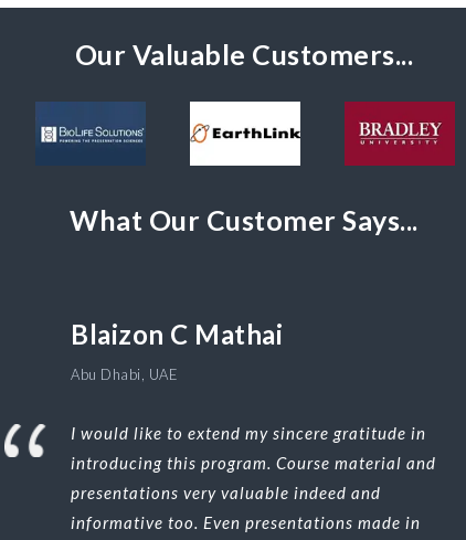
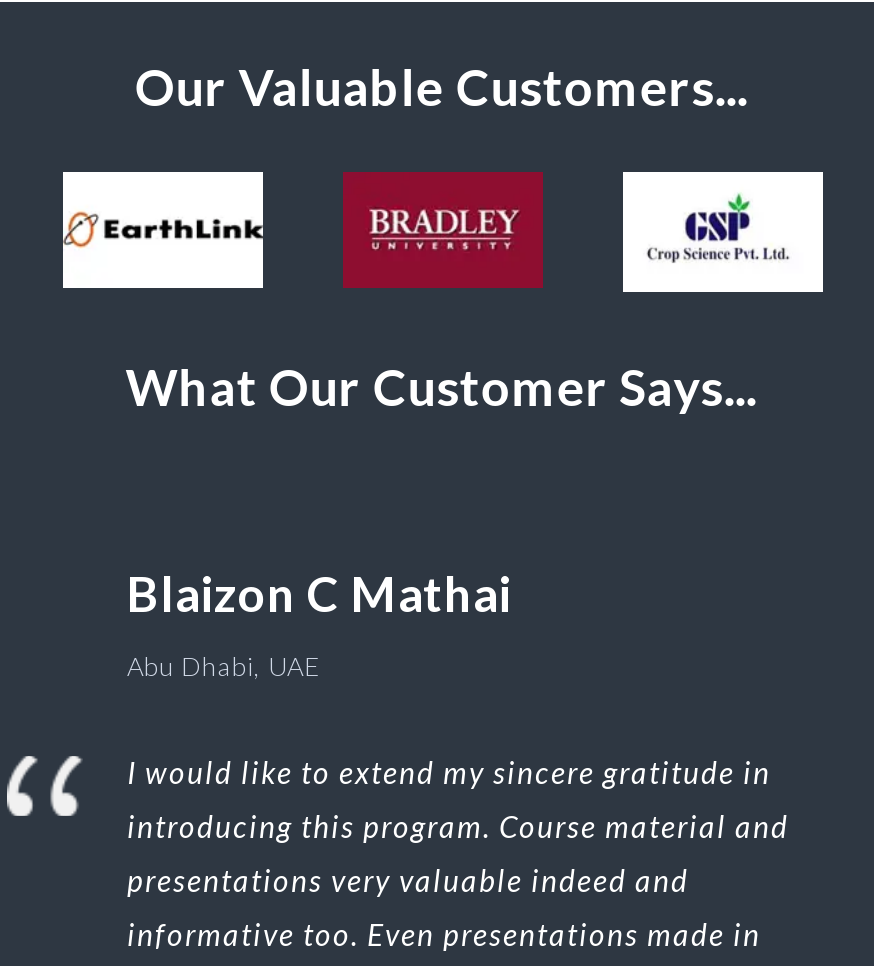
- [image]
+ [image]

- [image]
+ [image]

- [image]
+ [image]
